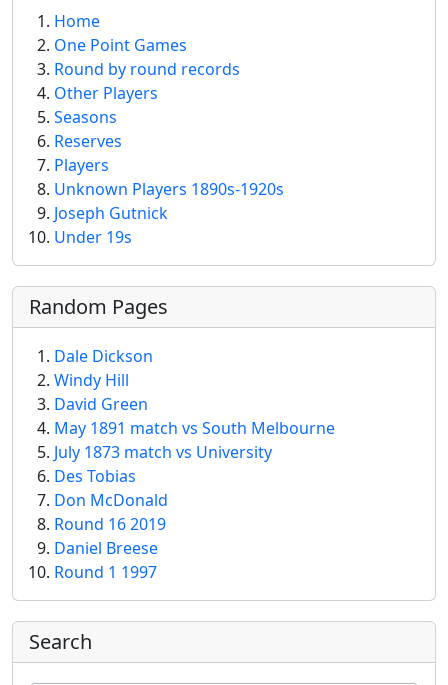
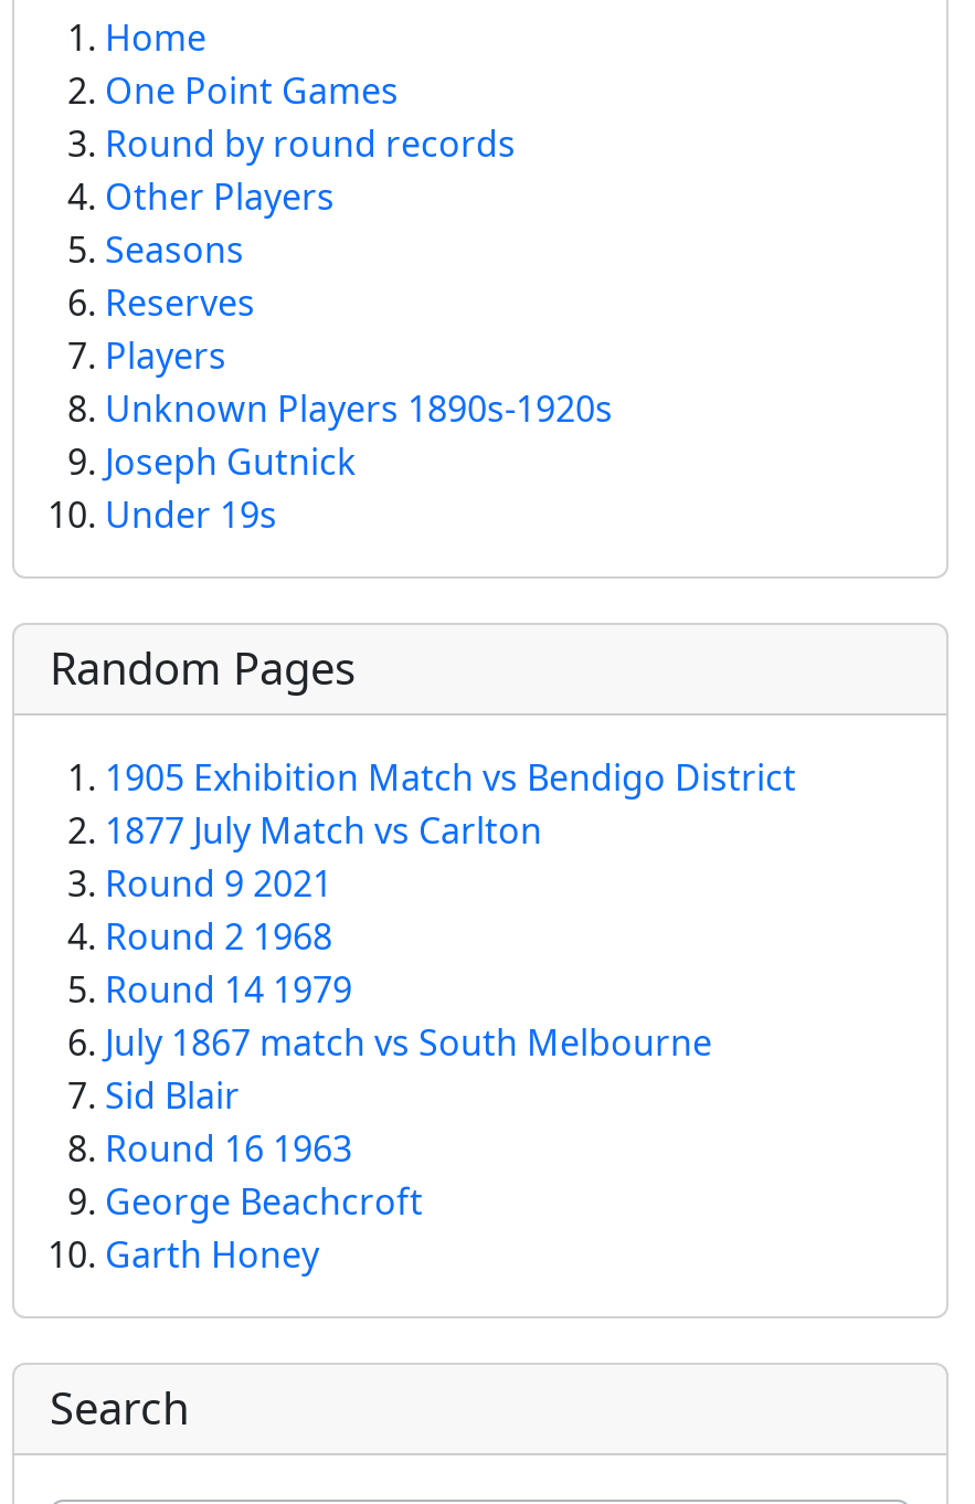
- Dale Dickson
- Windy Hill
- David Green
- May 1891 match vs South Melbourne
- July 1873 match vs University
- Des Tobias
- Don McDonald
- Round 16 2019
- Daniel Breese
- Round 1 1997
+ 1905 Exhibition Match vs Bendigo District
+ 1877 July Match vs Carlton
+ Round 9 2021
+ Round 2 1968
+ Round 14 1979
+ July 1867 match vs South Melbourne
+ Sid Blair
+ Round 16 1963
+ George Beachcroft
+ Garth Honey
